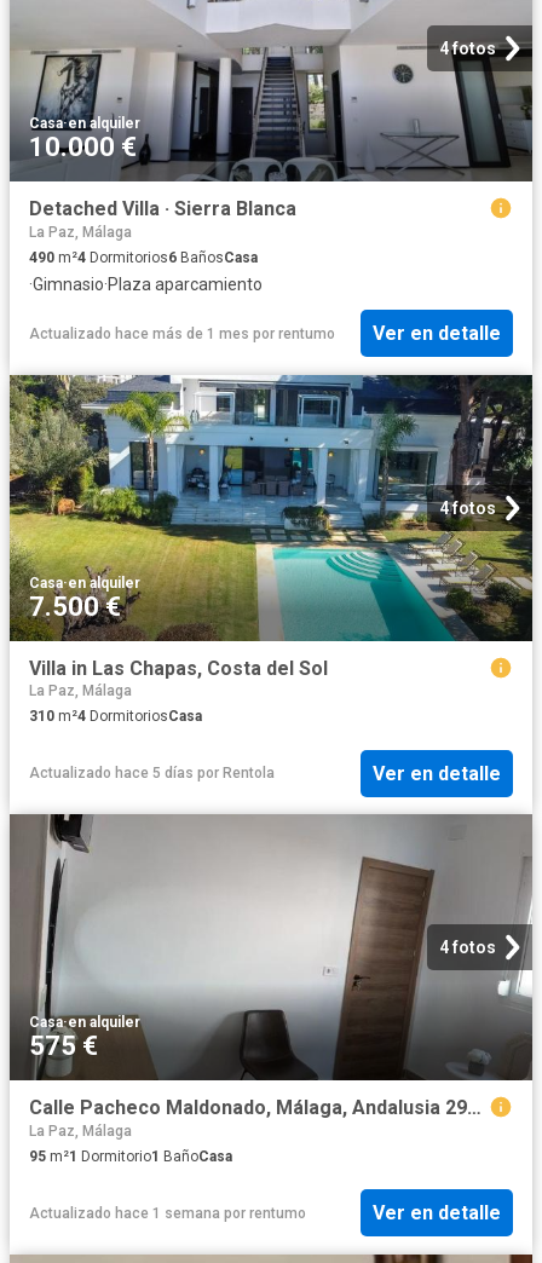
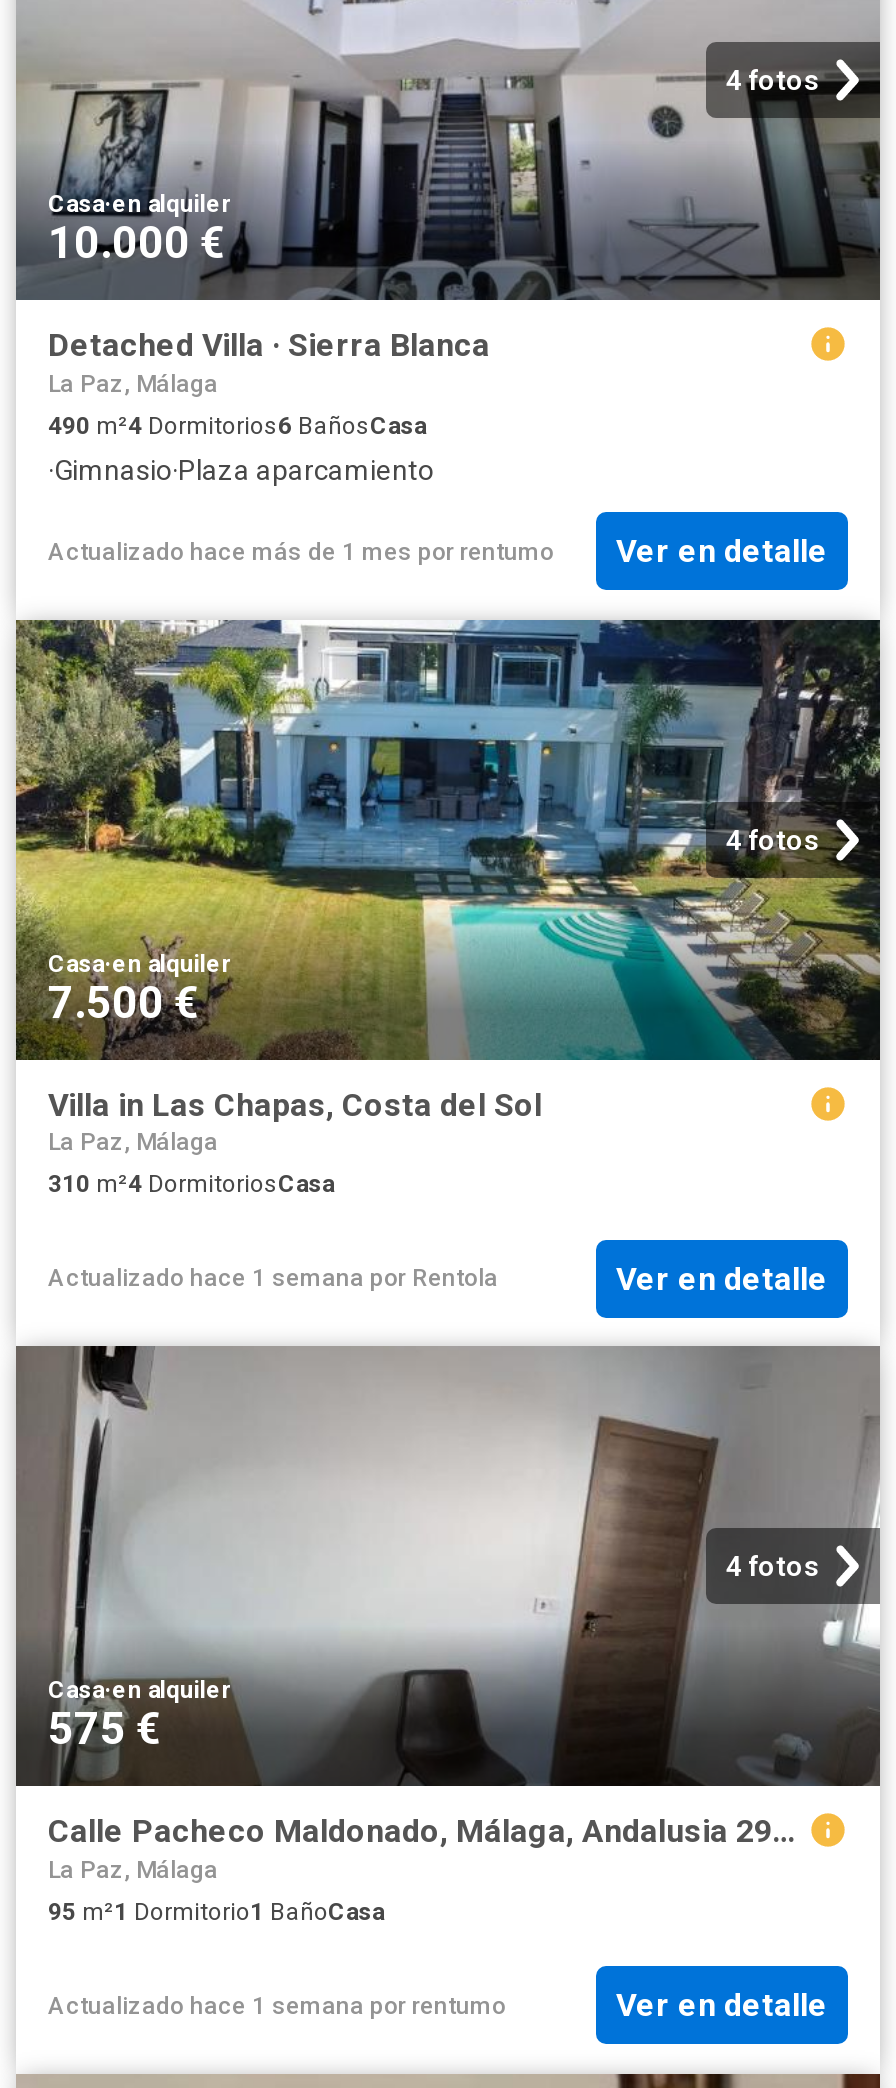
- Actualizado hace 5 días por Rentola
+ Actualizado hace 1 semana por Rentola
